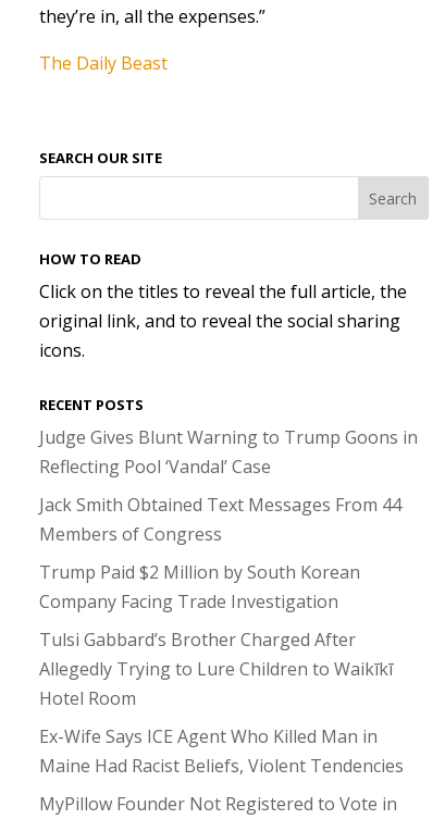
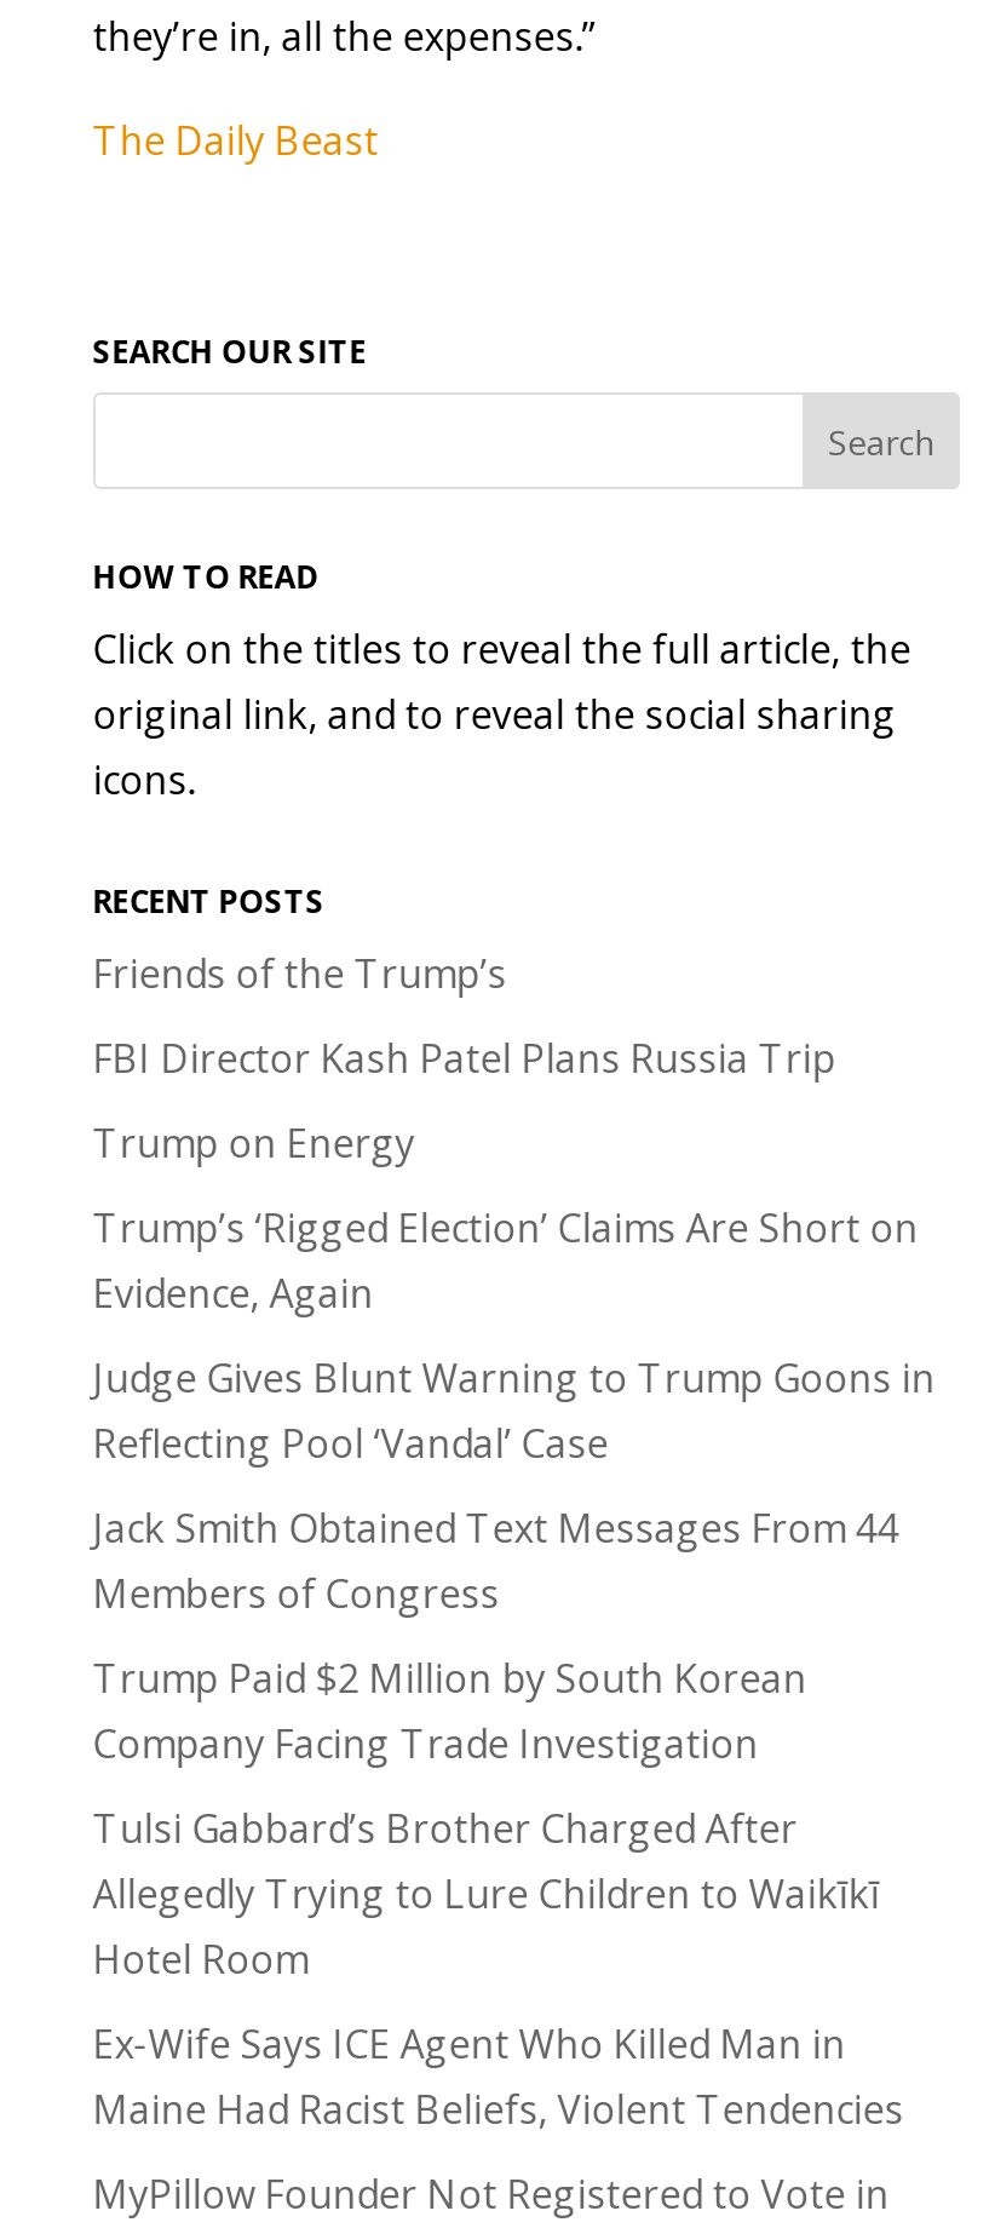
+ Friends of the Trump’s
+ FBI Director Kash Patel Plans Russia Trip
+ Trump on Energy
+ Trump’s ‘Rigged Election’ Claims Are Short on
+ Evidence, Again
